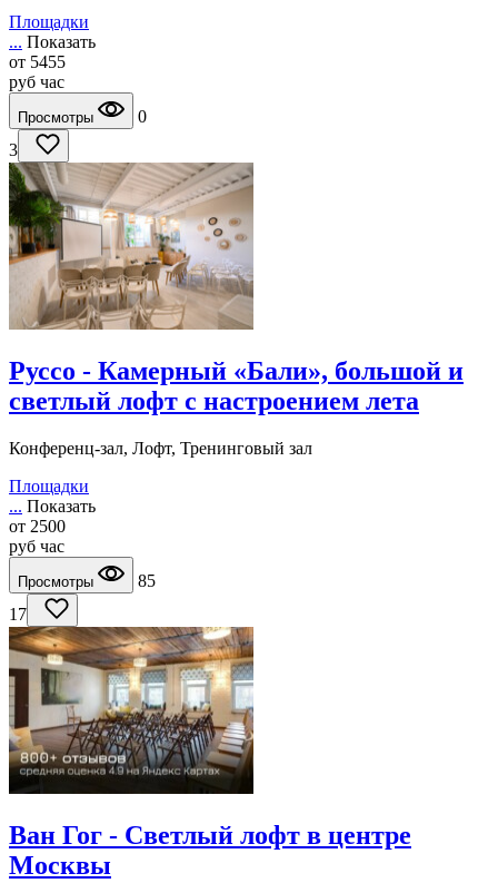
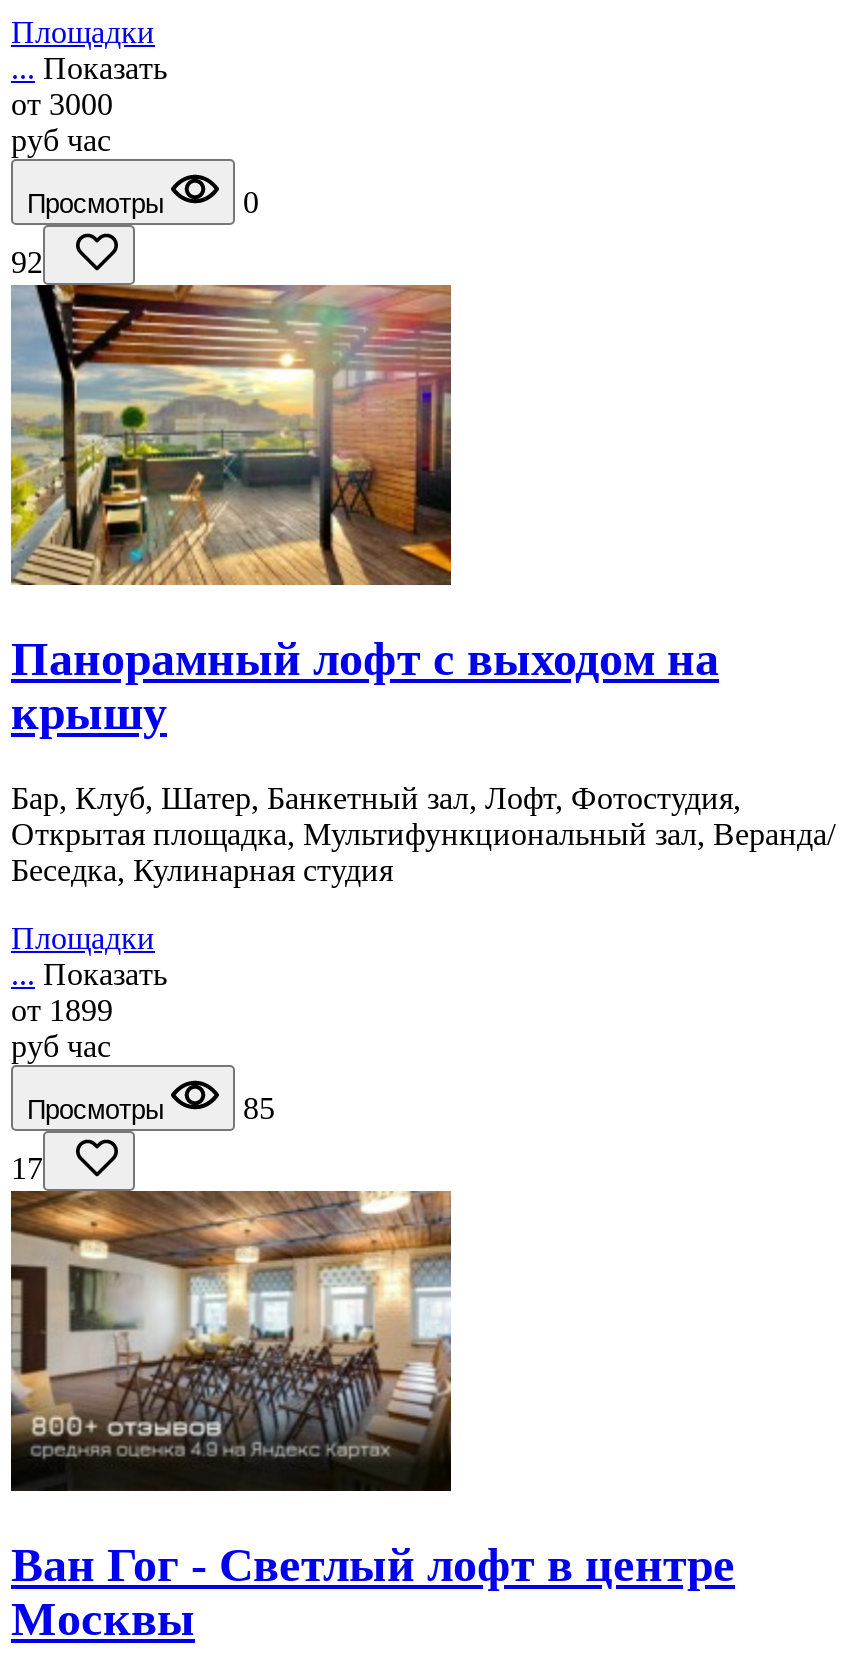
- от 5455
+ от 3000

- [image]
- 3
+ [image]
+ 92

- Руссо - Камерный «Бали», большой и
- светлый лофт с настроением лета
+ Панорамный лофт с выходом на
+ крышу

- Конференц-зал, Лофт, Тренинговый зал
+ Бар, Клуб, Шатер, Банкетный зал, Лофт, Фотостудия,
+ Открытая площадка, Мультифункциональный зал, Веранда/
+ Беседка, Кулинарная студия

- от 2500
+ от 1899
